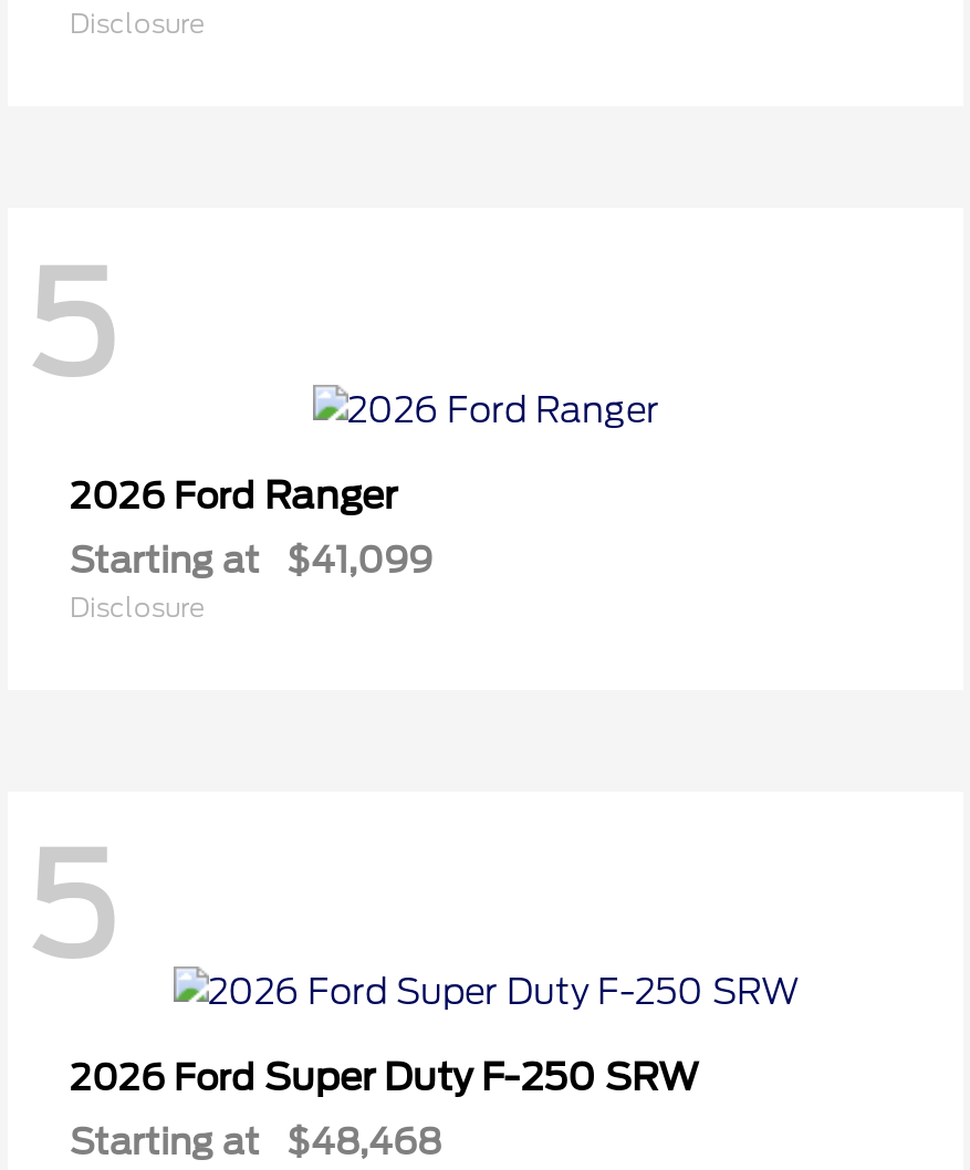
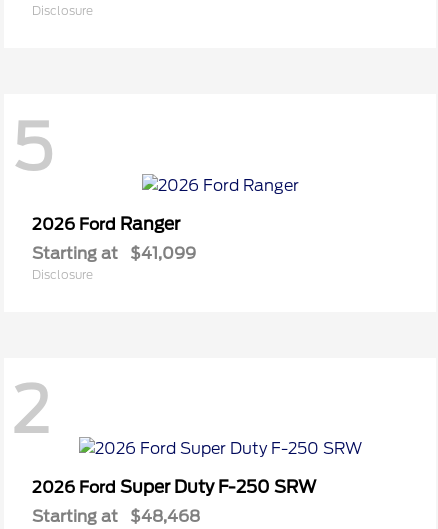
- 5
+ 2
